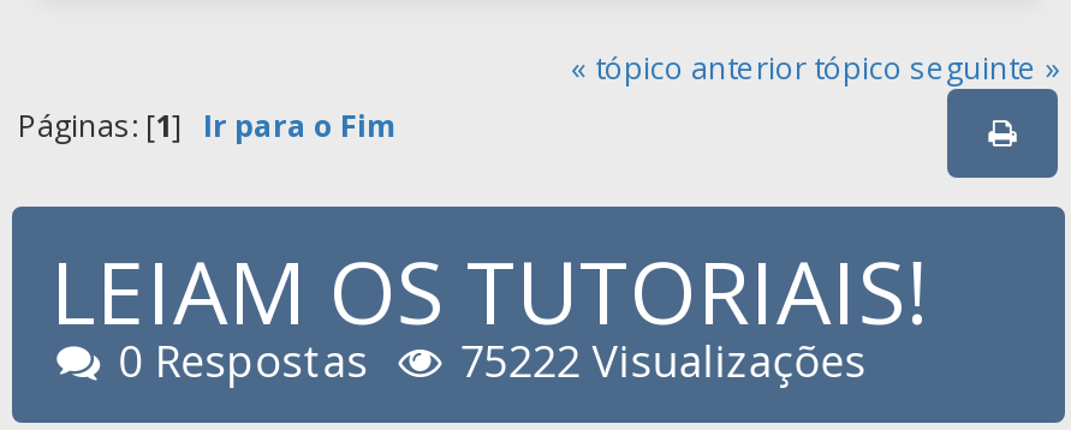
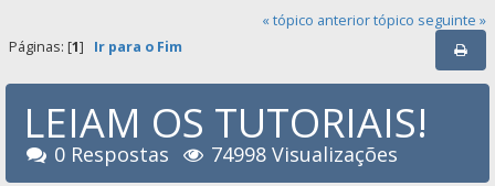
- 75222 Visualizações
+ 74998 Visualizações
